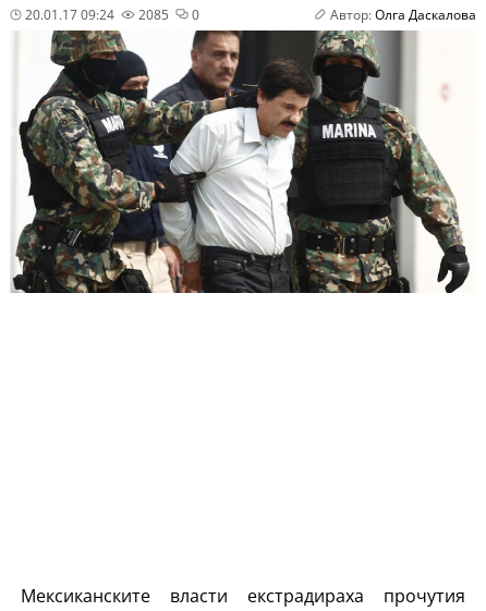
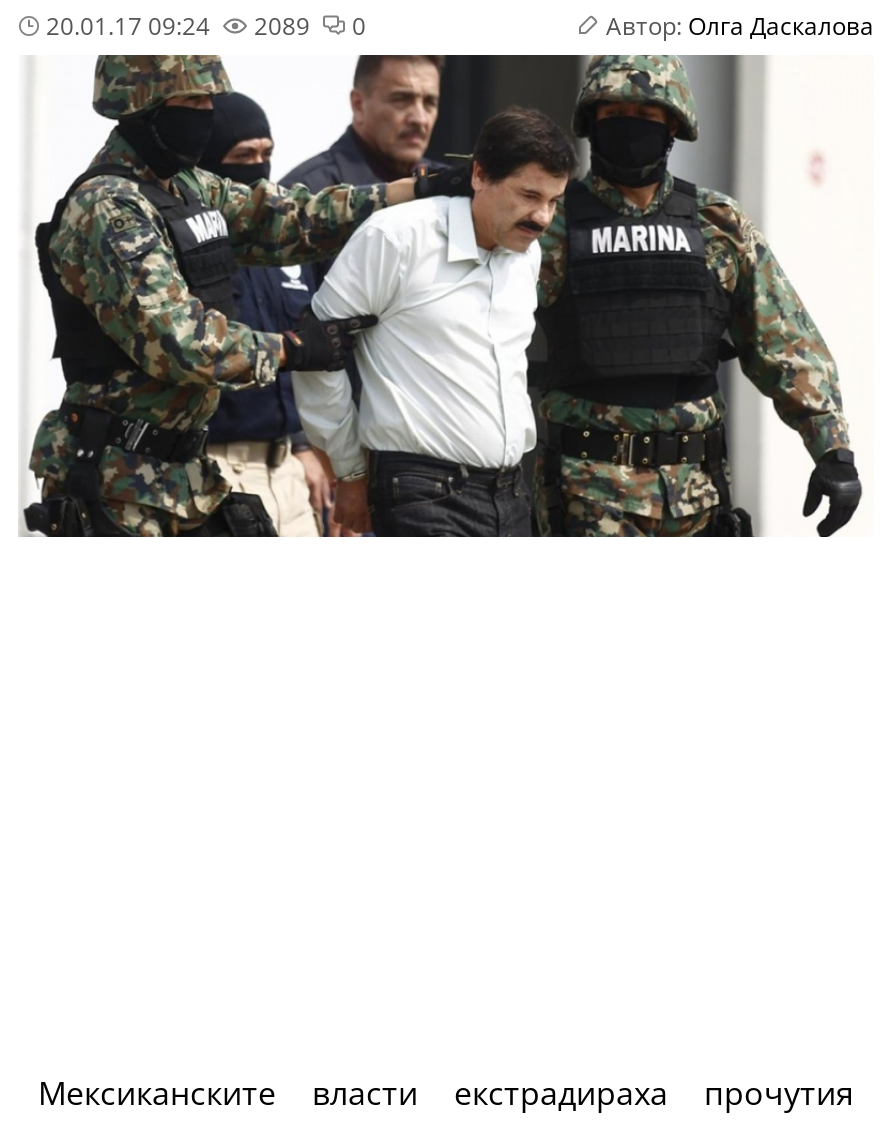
- 2085
+ 2089
